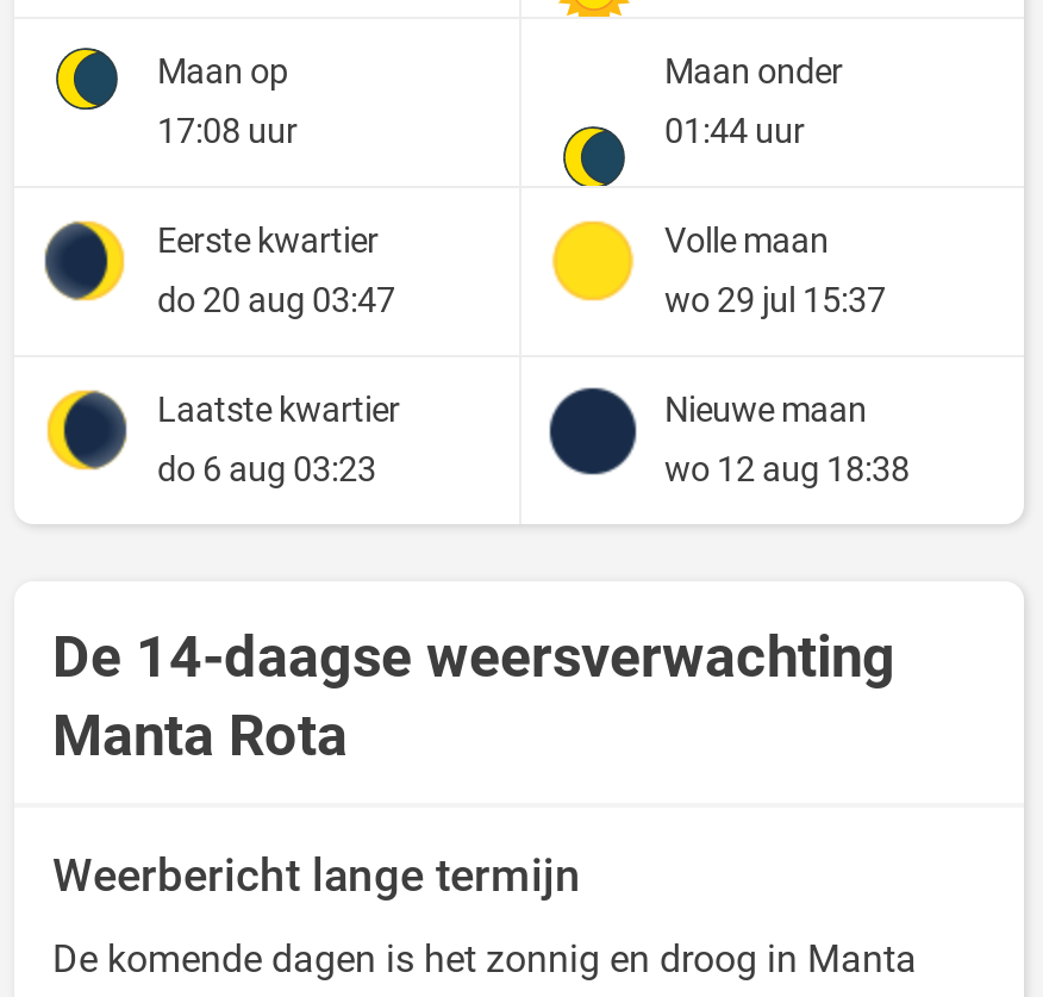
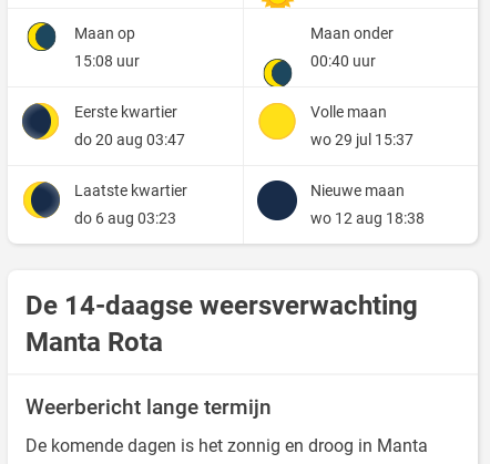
- 17:08 uur
+ 15:08 uur

- 01:44 uur
+ 00:40 uur
